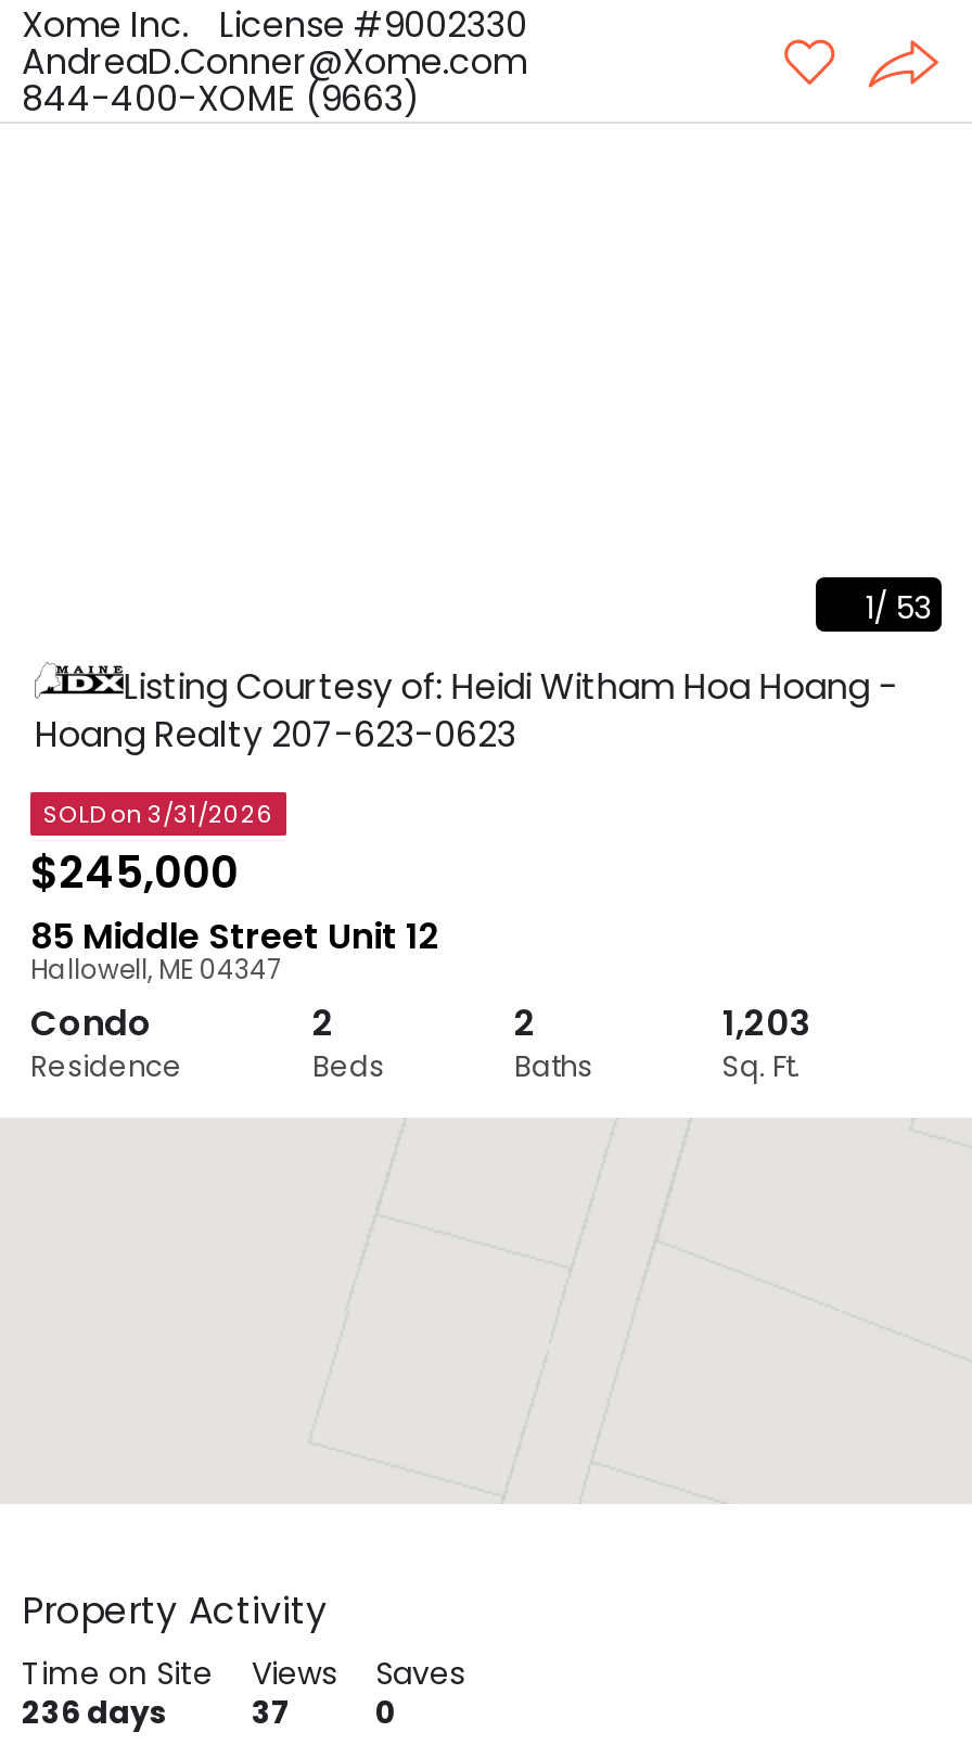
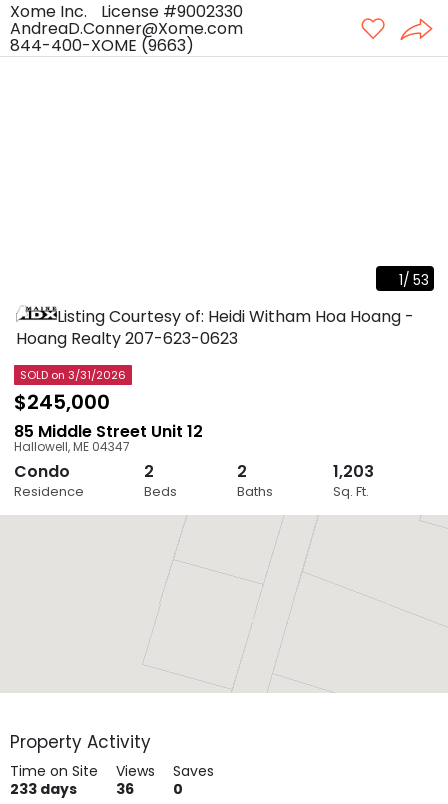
- 236 days
+ 233 days

- 37
+ 36
